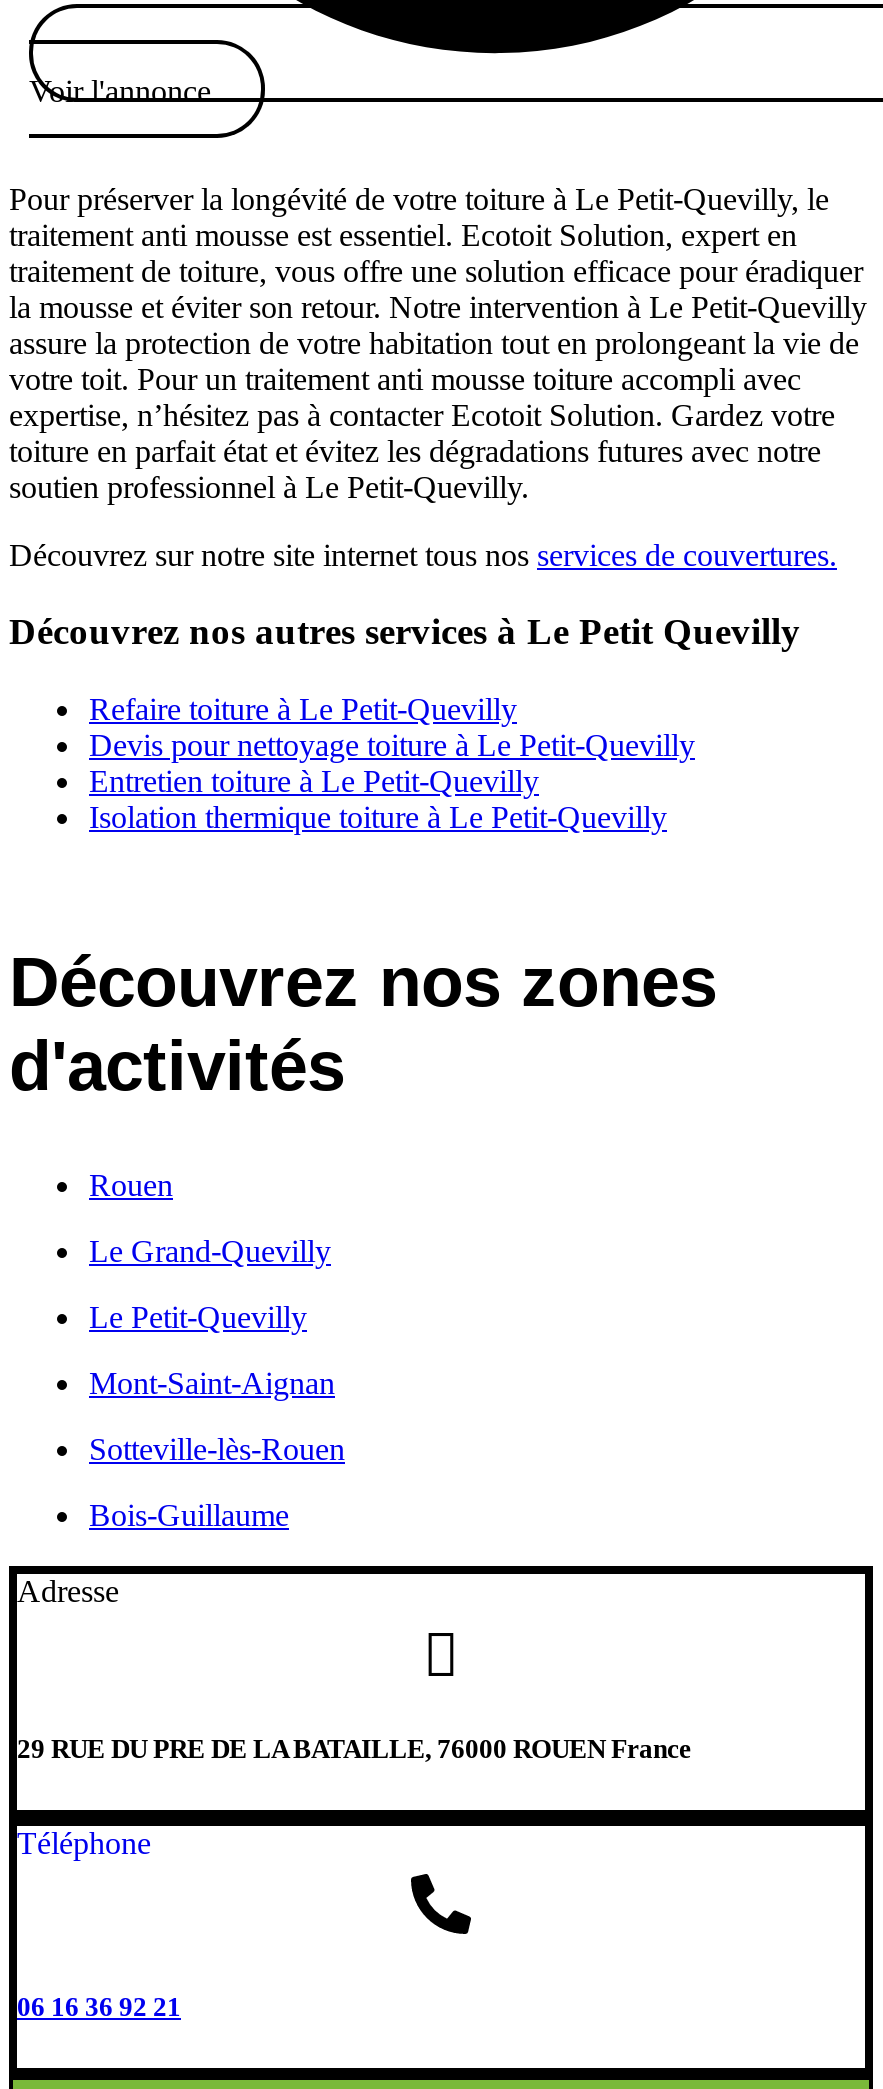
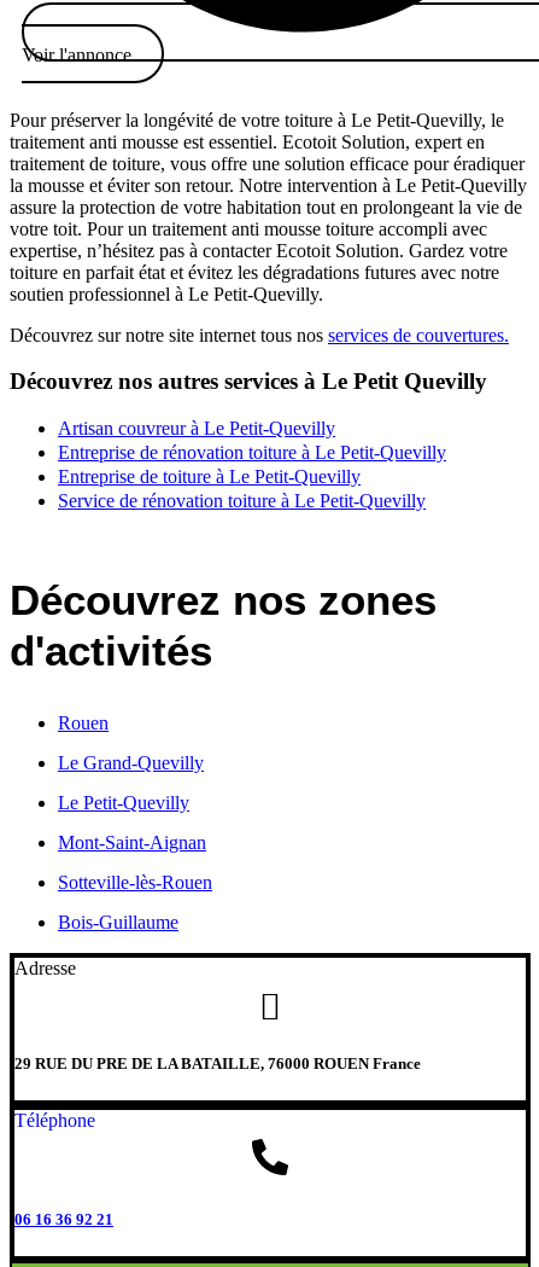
- Refaire toiture à Le Petit-Quevilly
- Devis pour nettoyage toiture à Le Petit-Quevilly
- Entretien toiture à Le Petit-Quevilly
- Isolation thermique toiture à Le Petit-Quevilly
+ Artisan couvreur à Le Petit-Quevilly
+ Entreprise de rénovation toiture à Le Petit-Quevilly
+ Entreprise de toiture à Le Petit-Quevilly
+ Service de rénovation toiture à Le Petit-Quevilly
